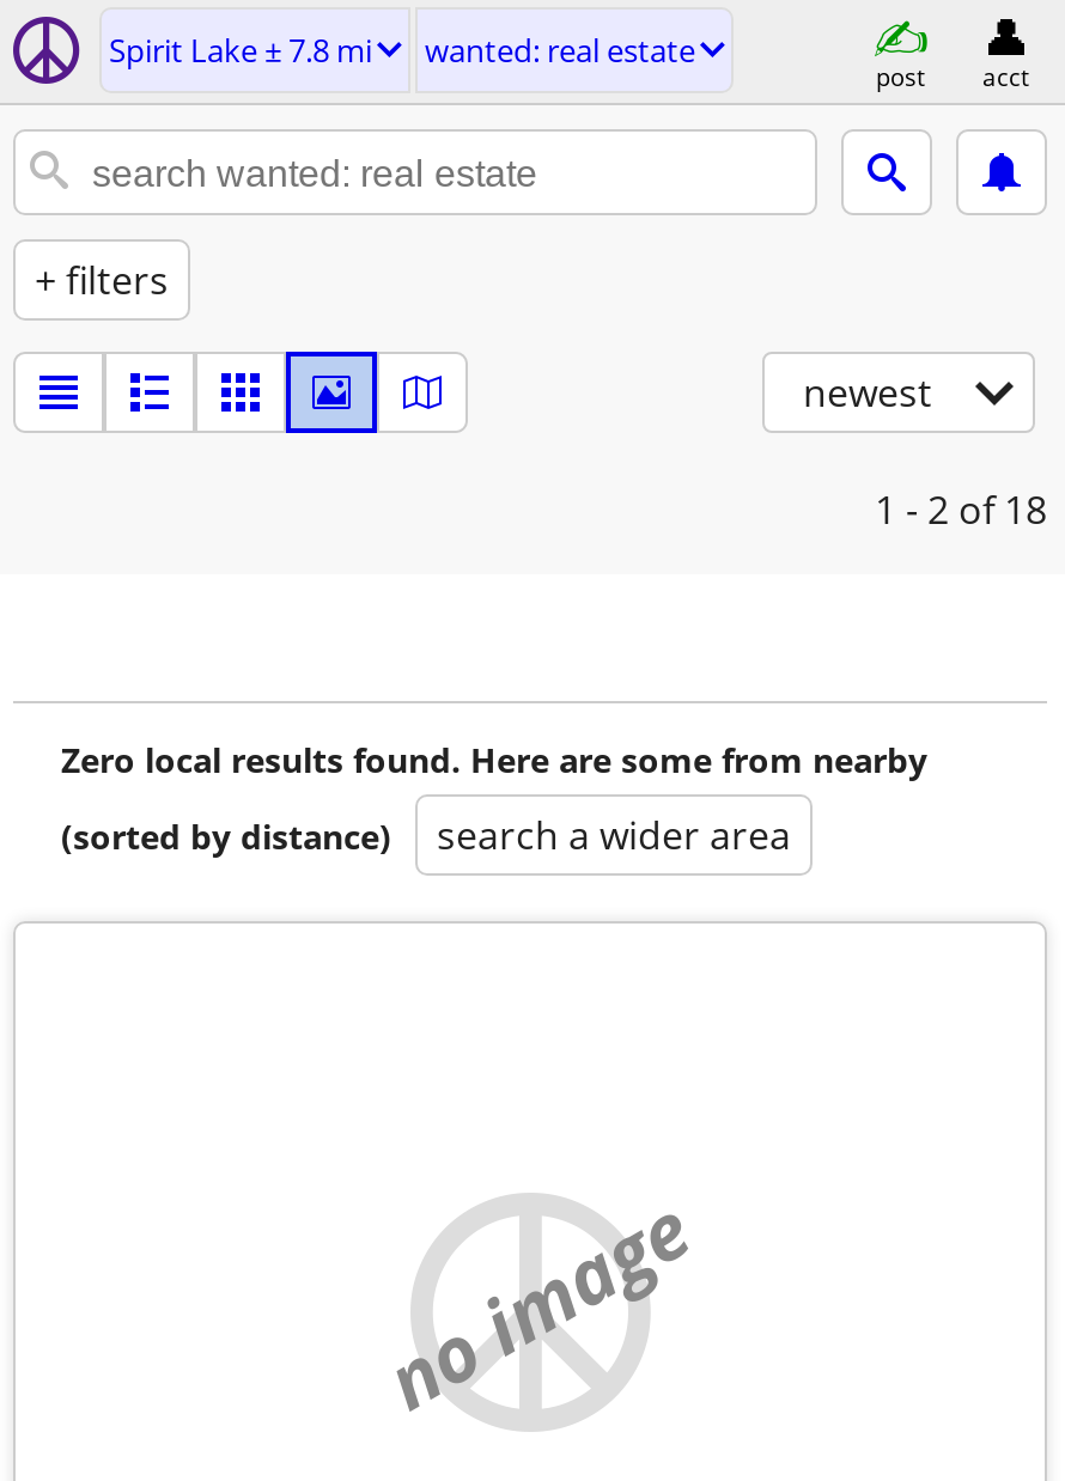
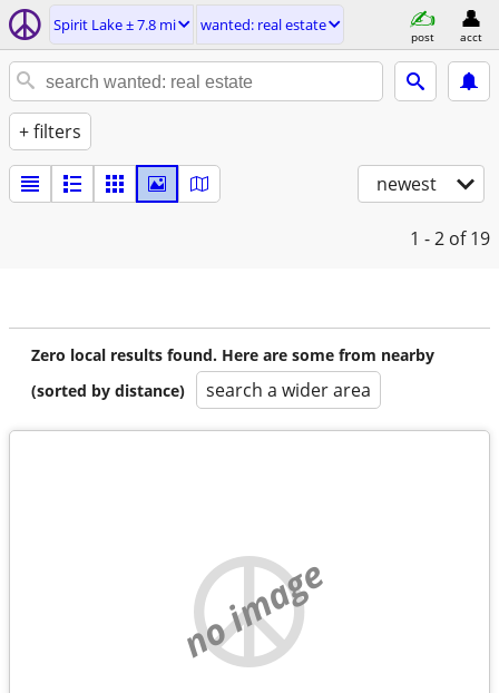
- 1 - 2 of 18
+ 1 - 2 of 19
